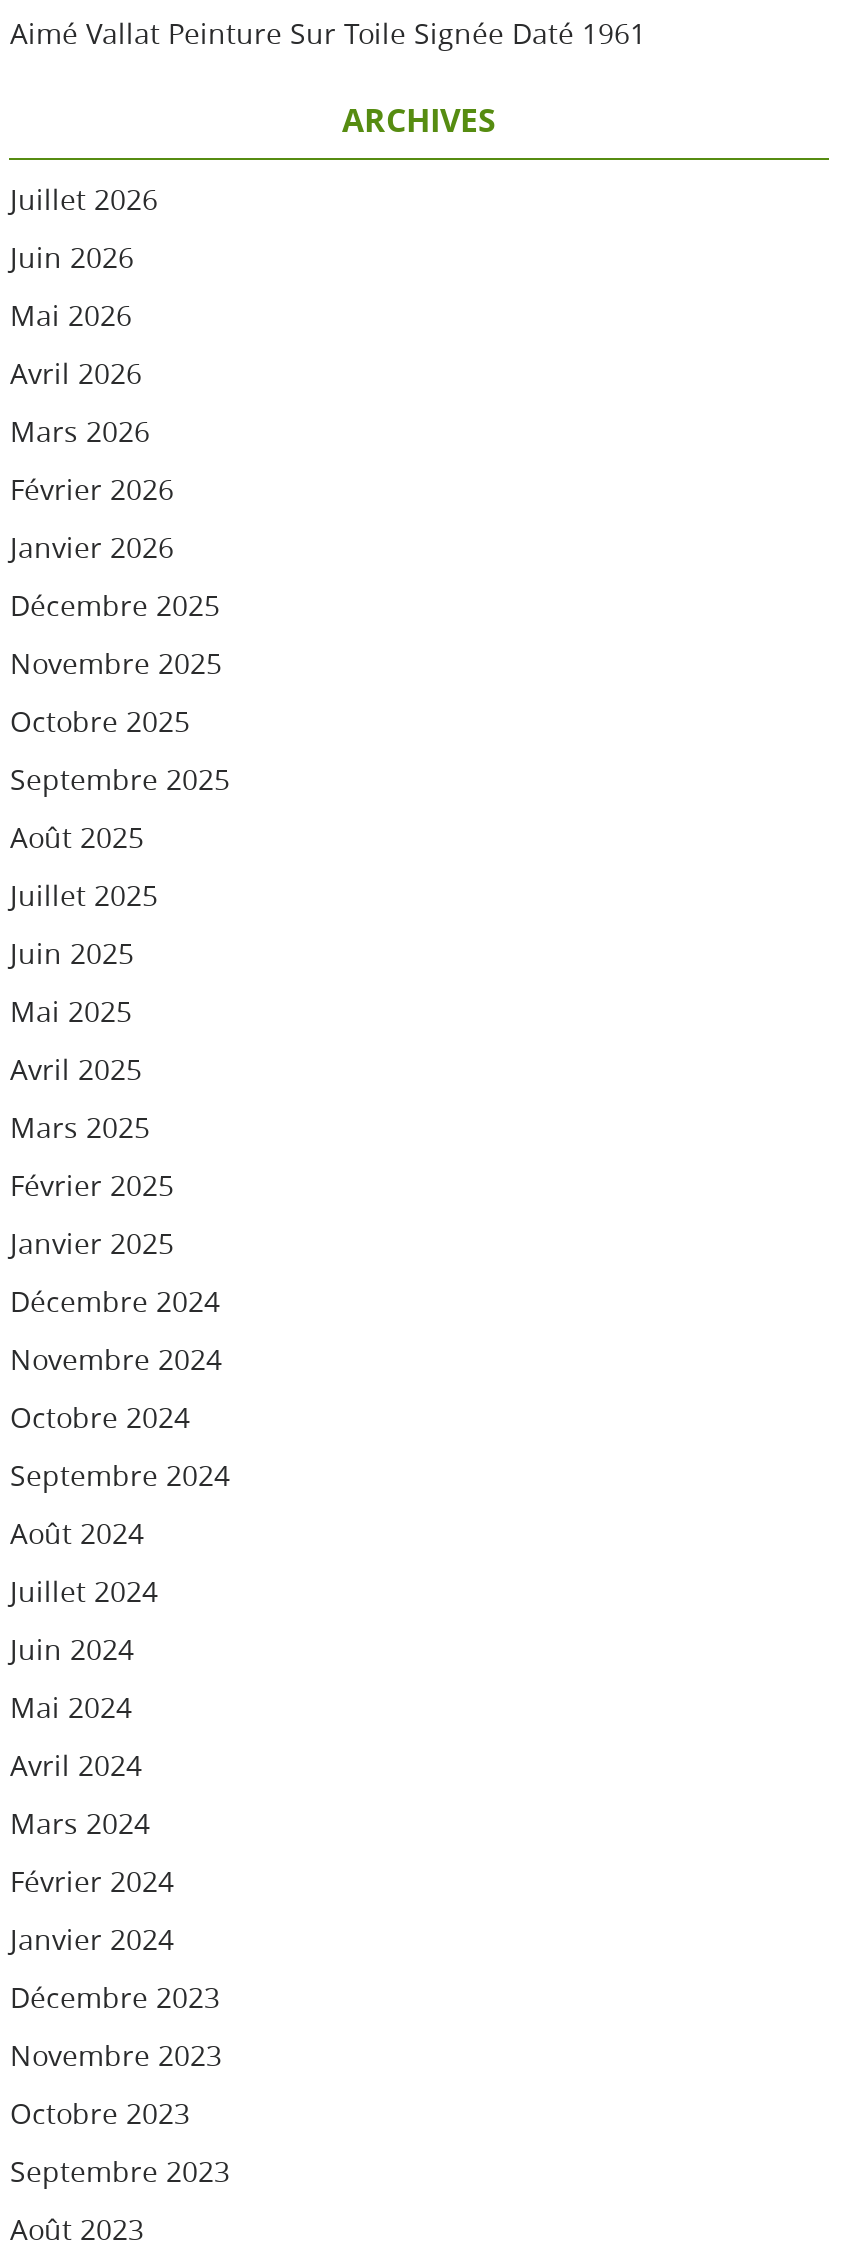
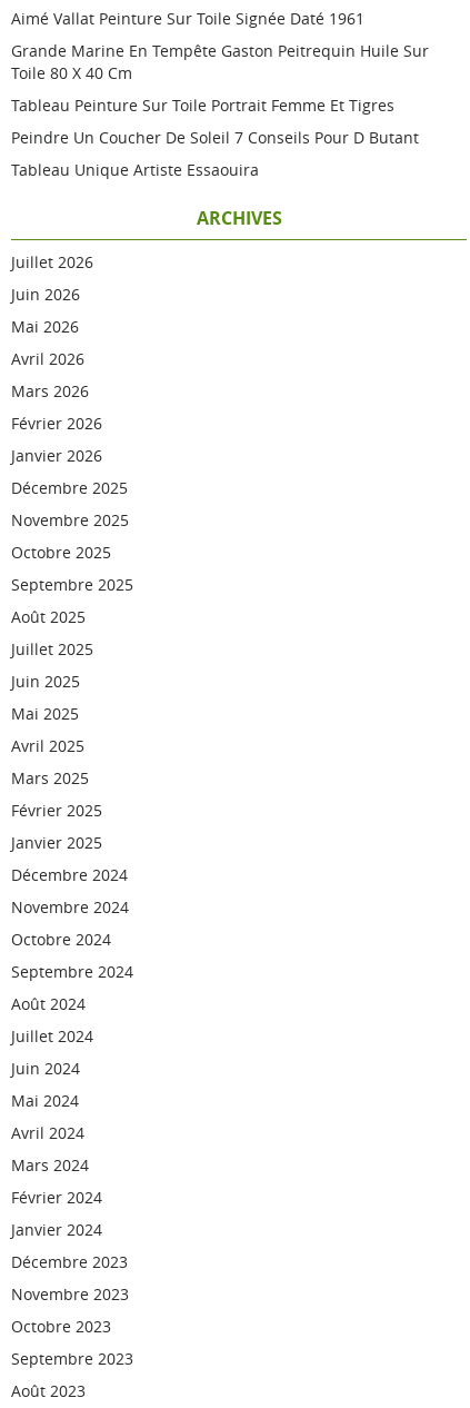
+ Grande Marine En Tempête Gaston Peitrequin Huile Sur
+ Toile 80 X 40 Cm
+ Tableau Peinture Sur Toile Portrait Femme Et Tigres
+ Peindre Un Coucher De Soleil 7 Conseils Pour D Butant
+ Tableau Unique Artiste Essaouira
